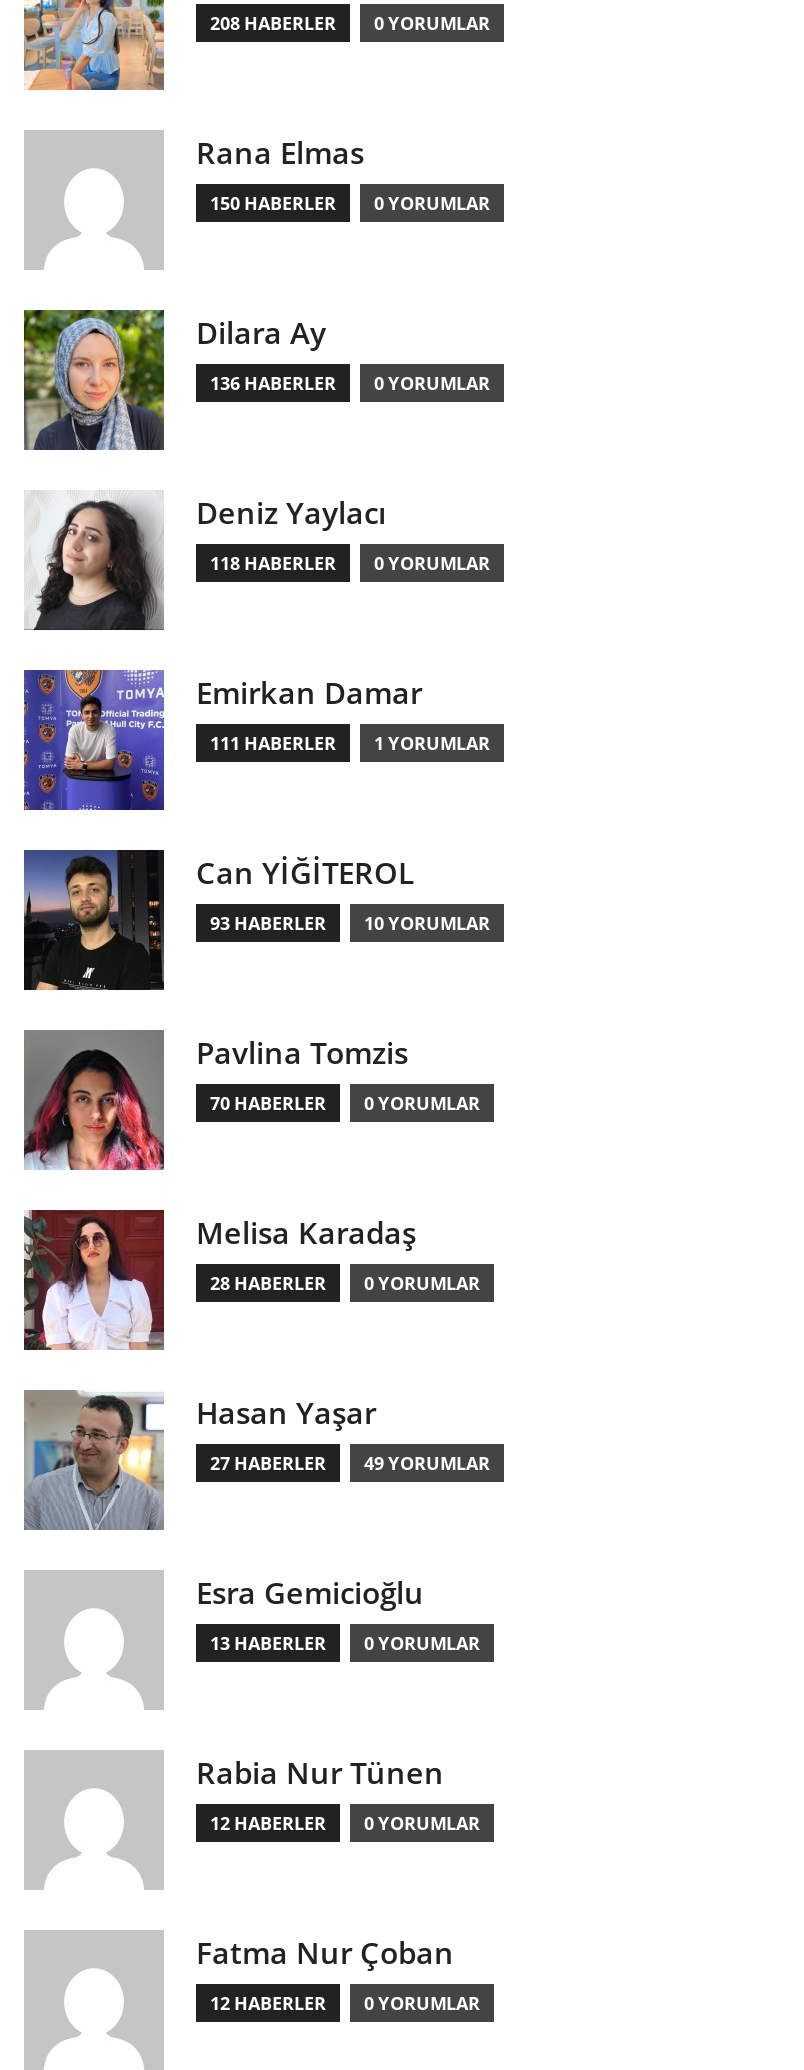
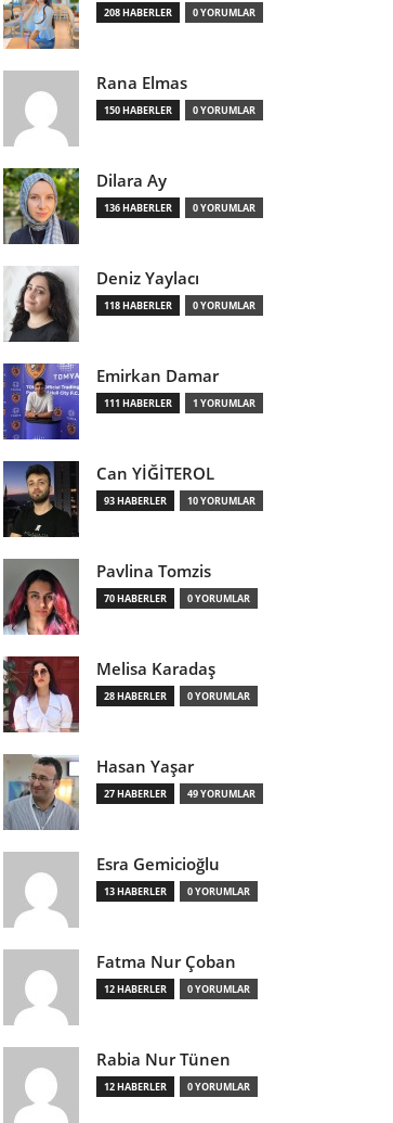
moved down: Rabia Nur Tünen

moved up: Fatma Nur Çoban
